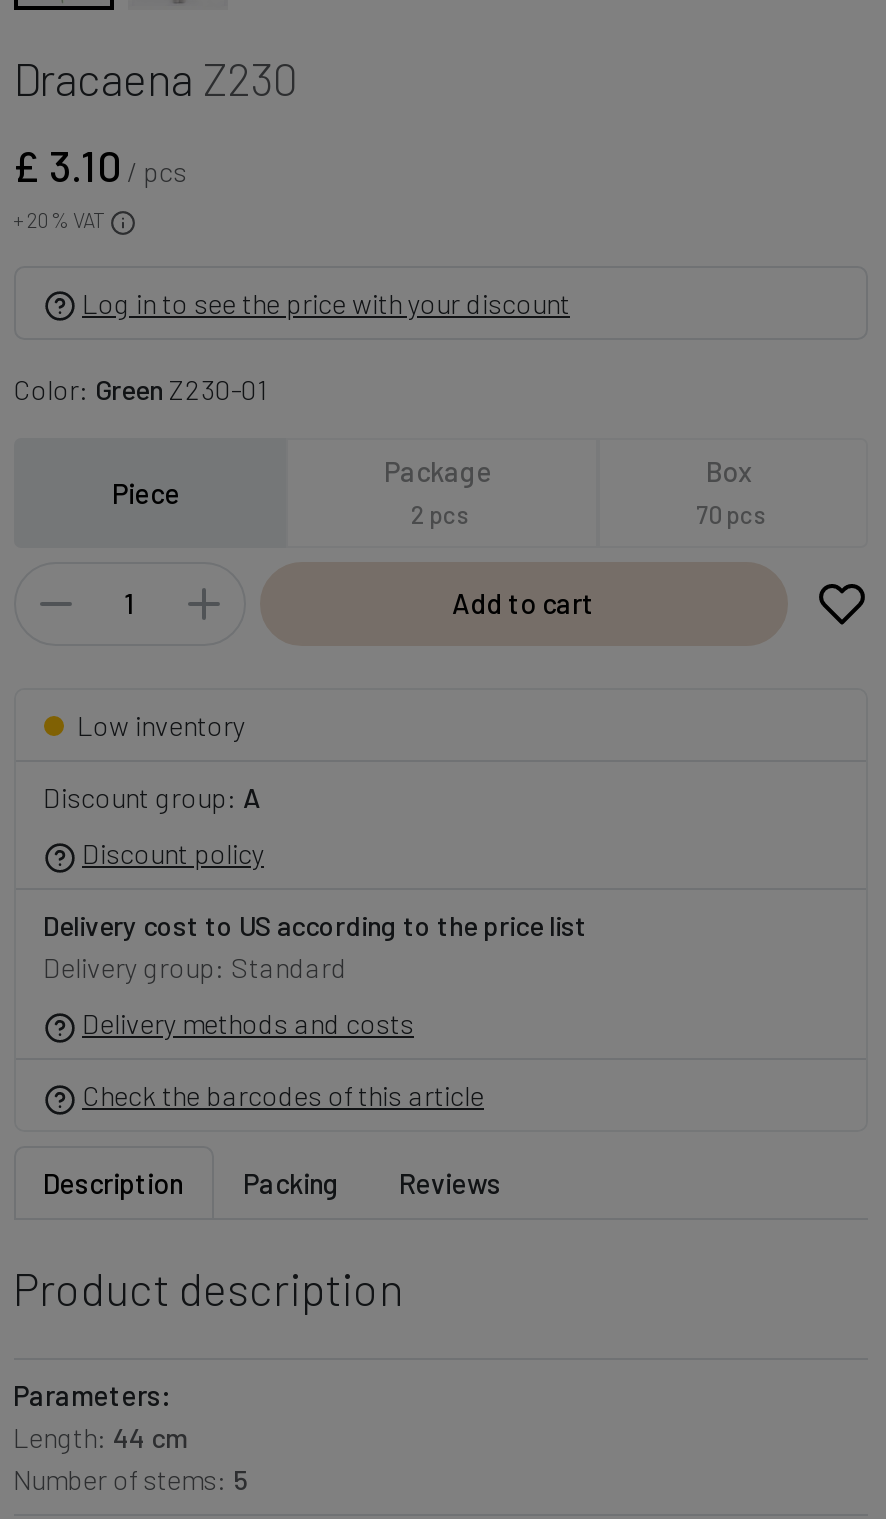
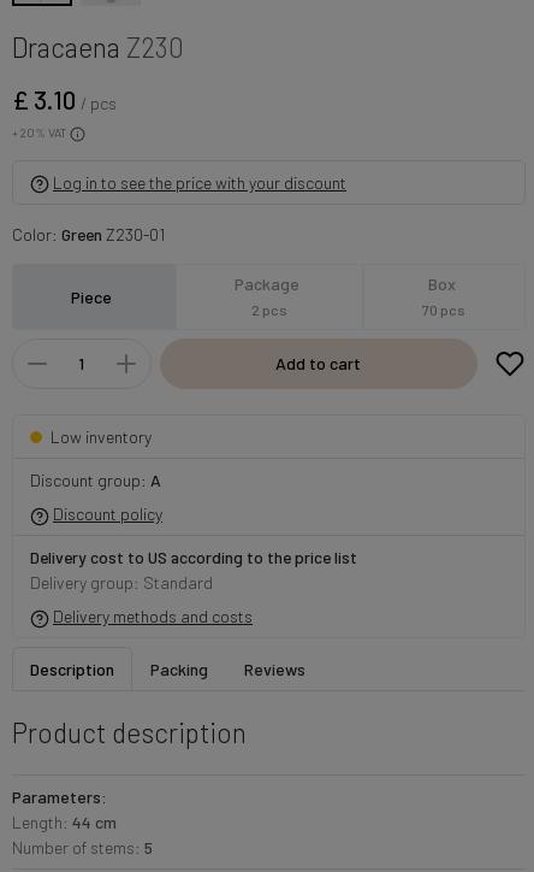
- Check the barcodes of this article
